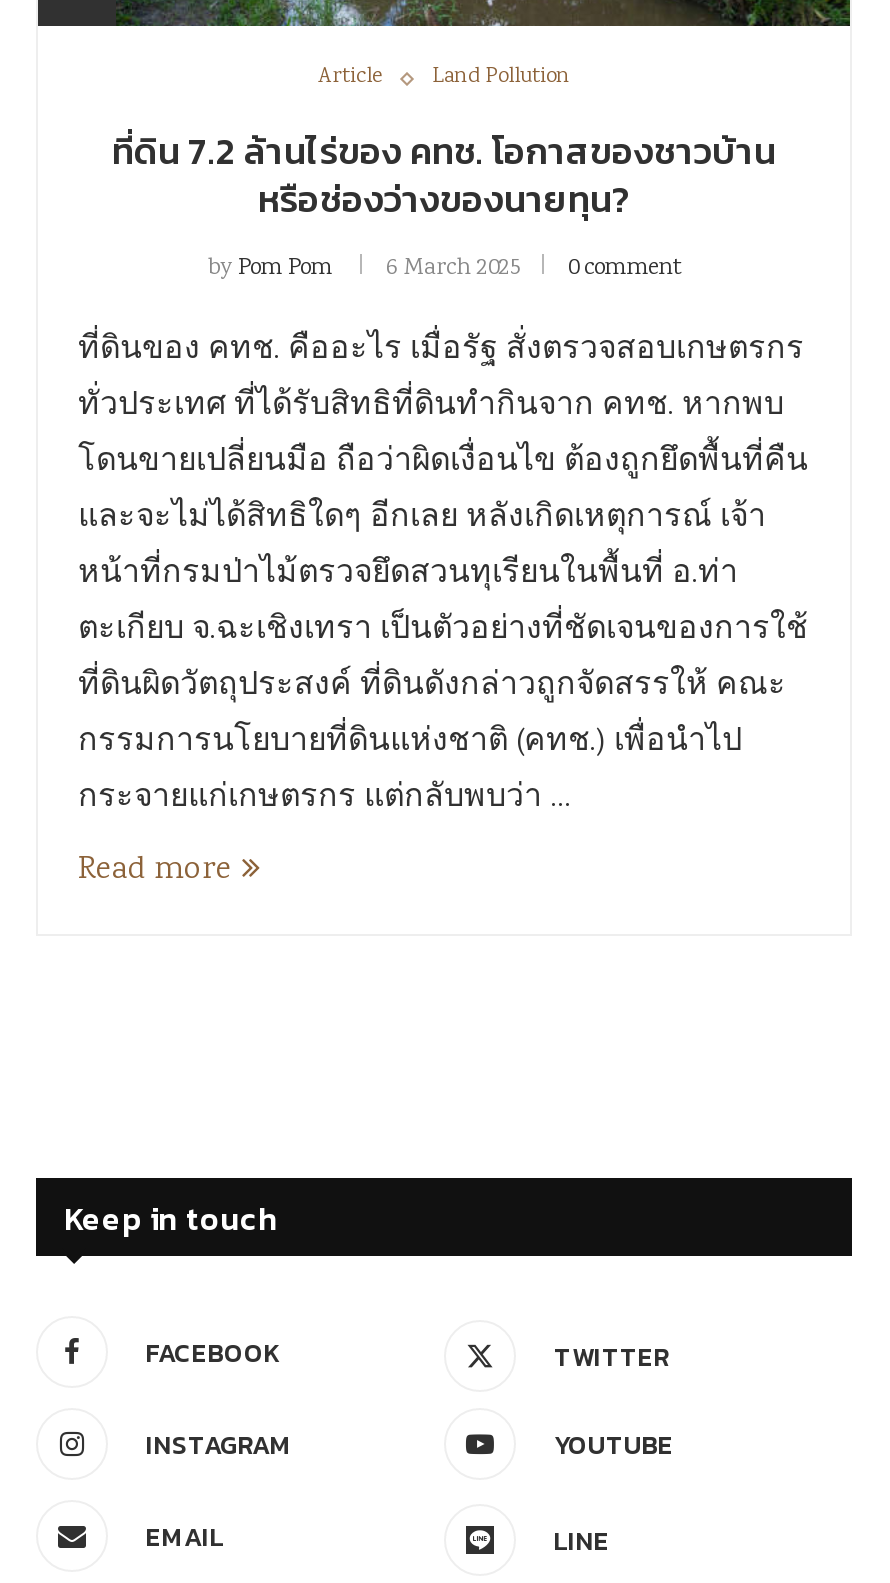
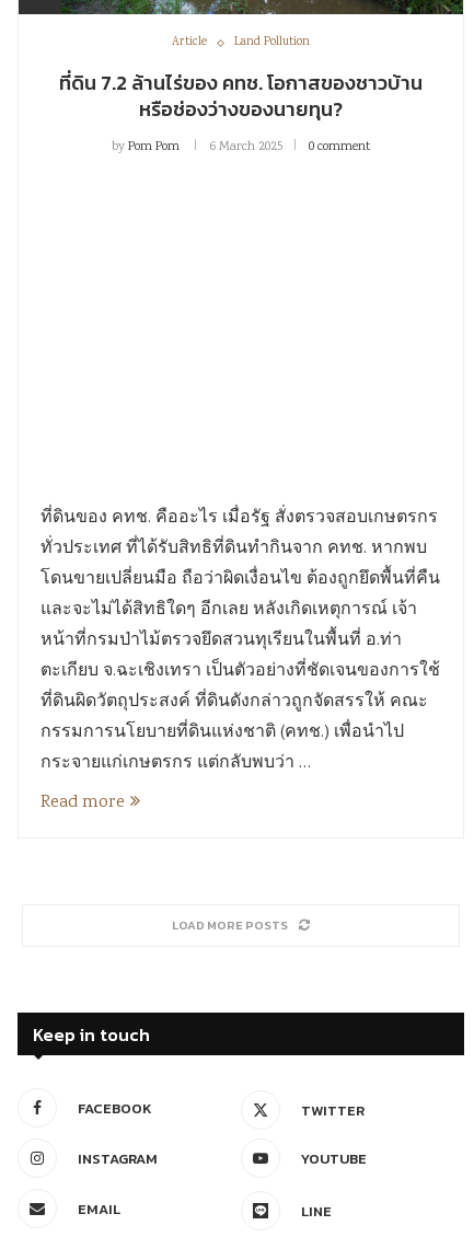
+ LOAD MORE POSTS
